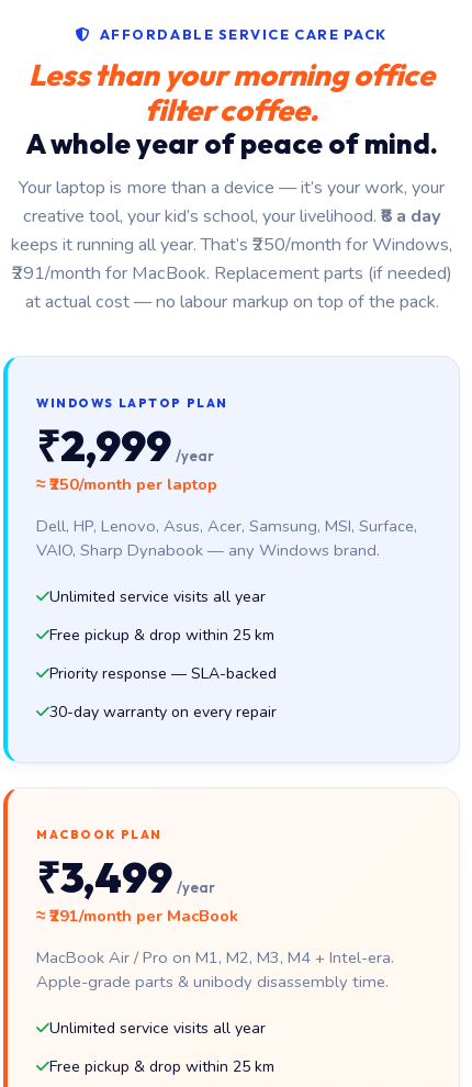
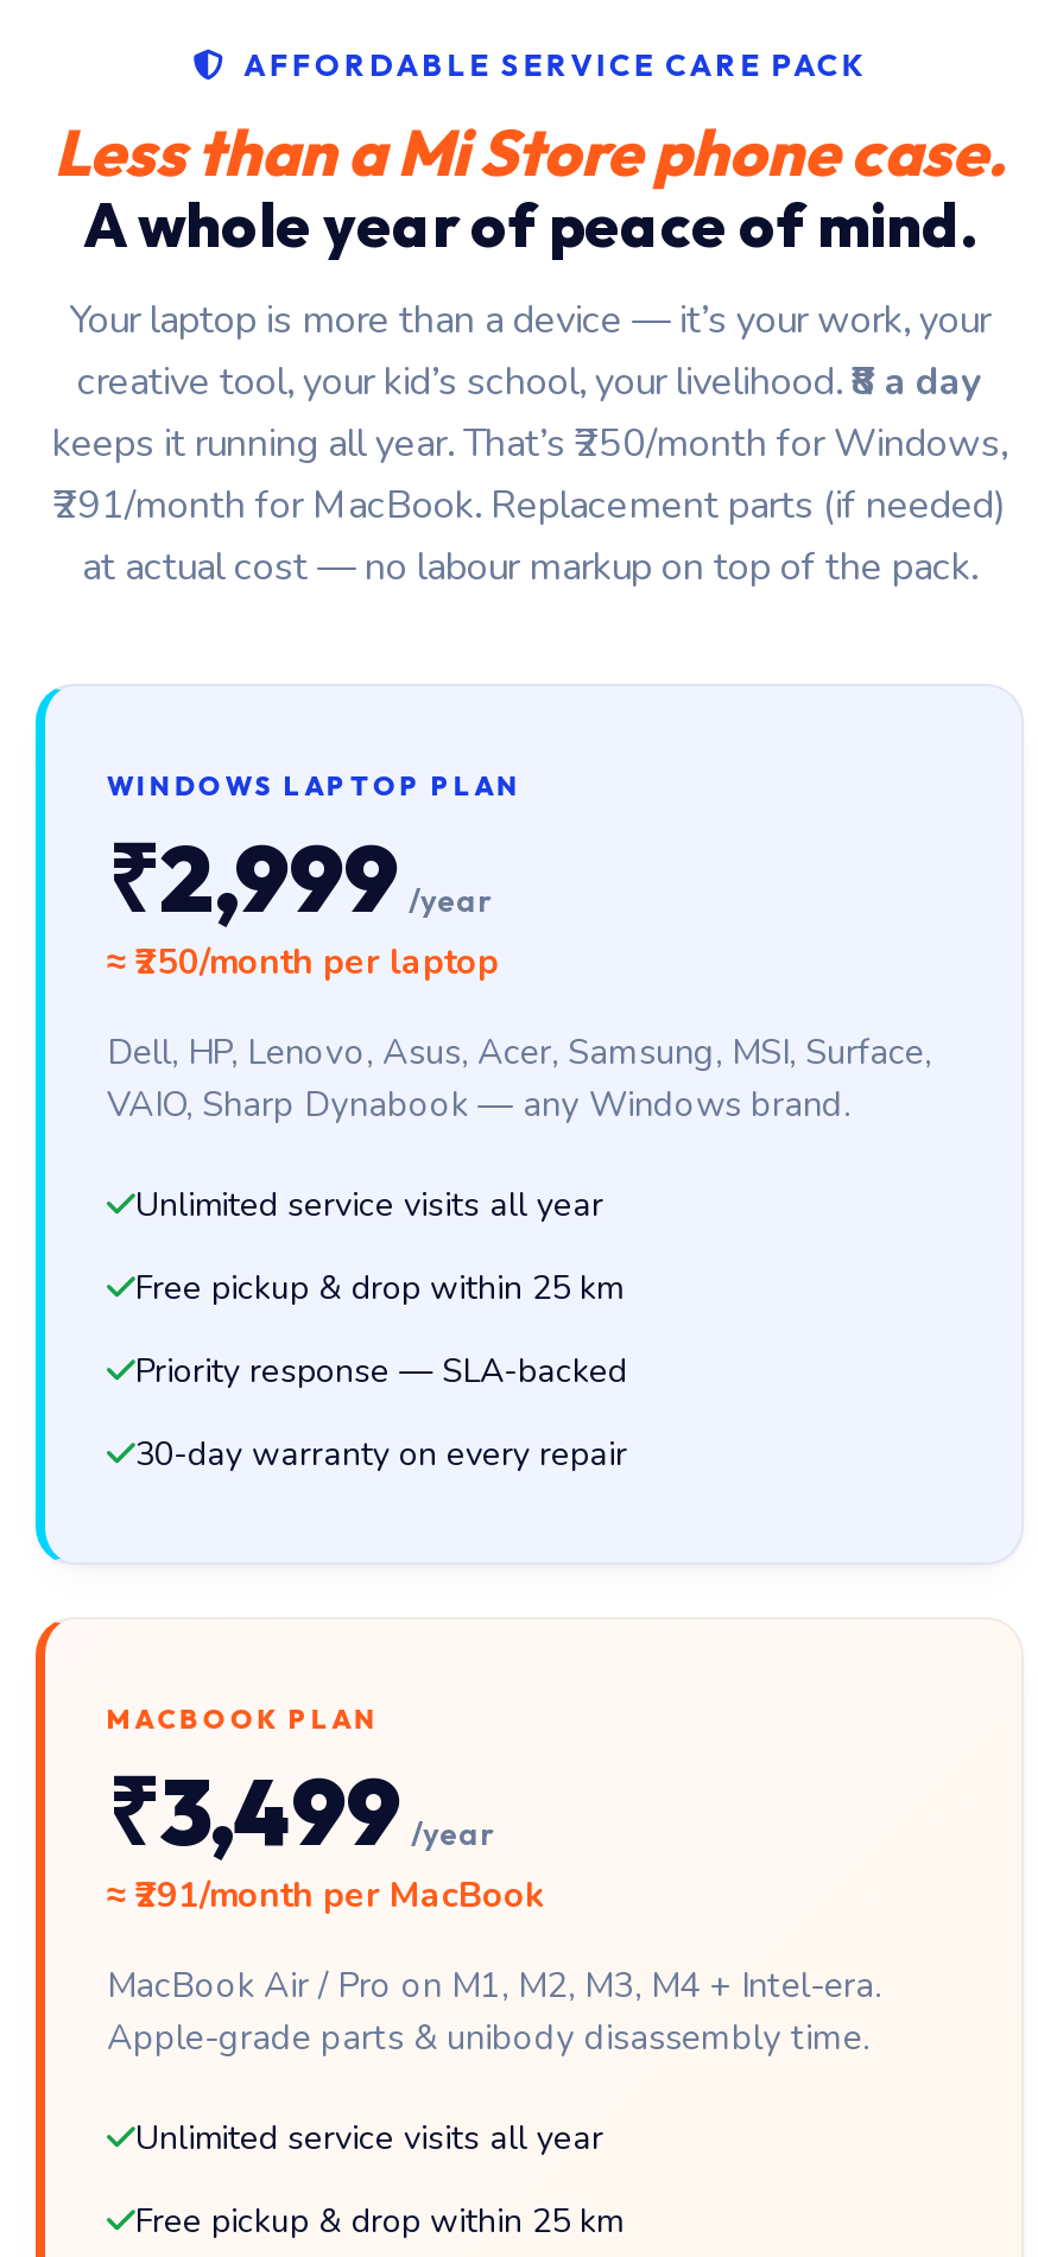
- Less than your morning office
- filter coffee.
+ Less than a Mi Store phone case.
